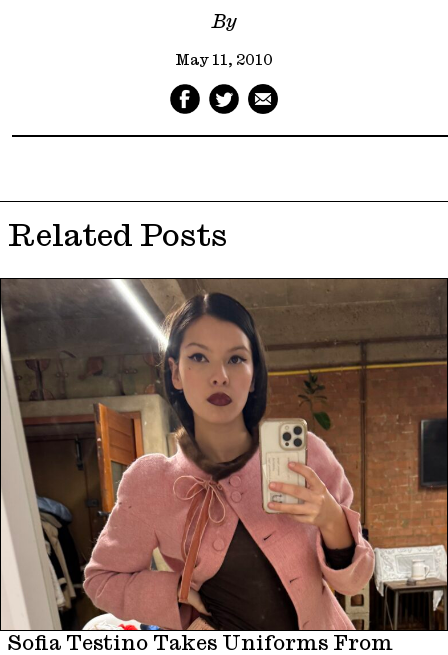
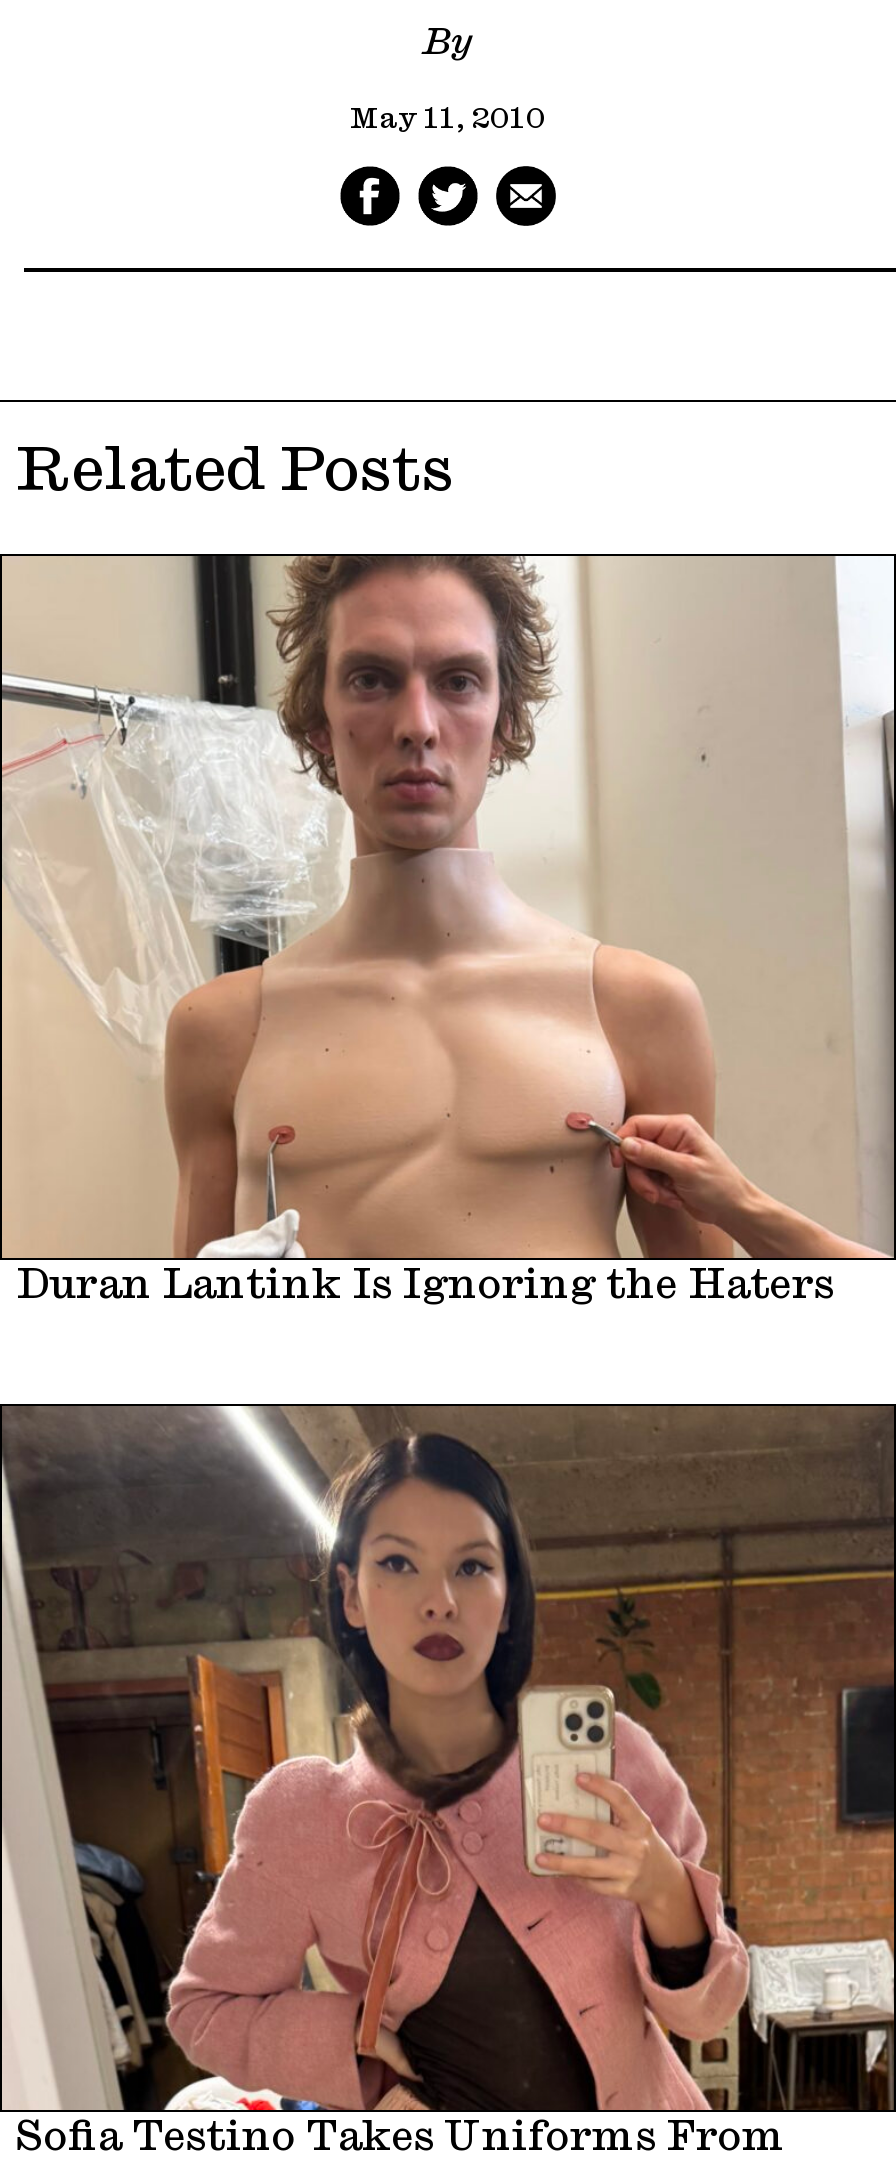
+ [image]
+ Duran Lantink Is Ignoring the Haters
